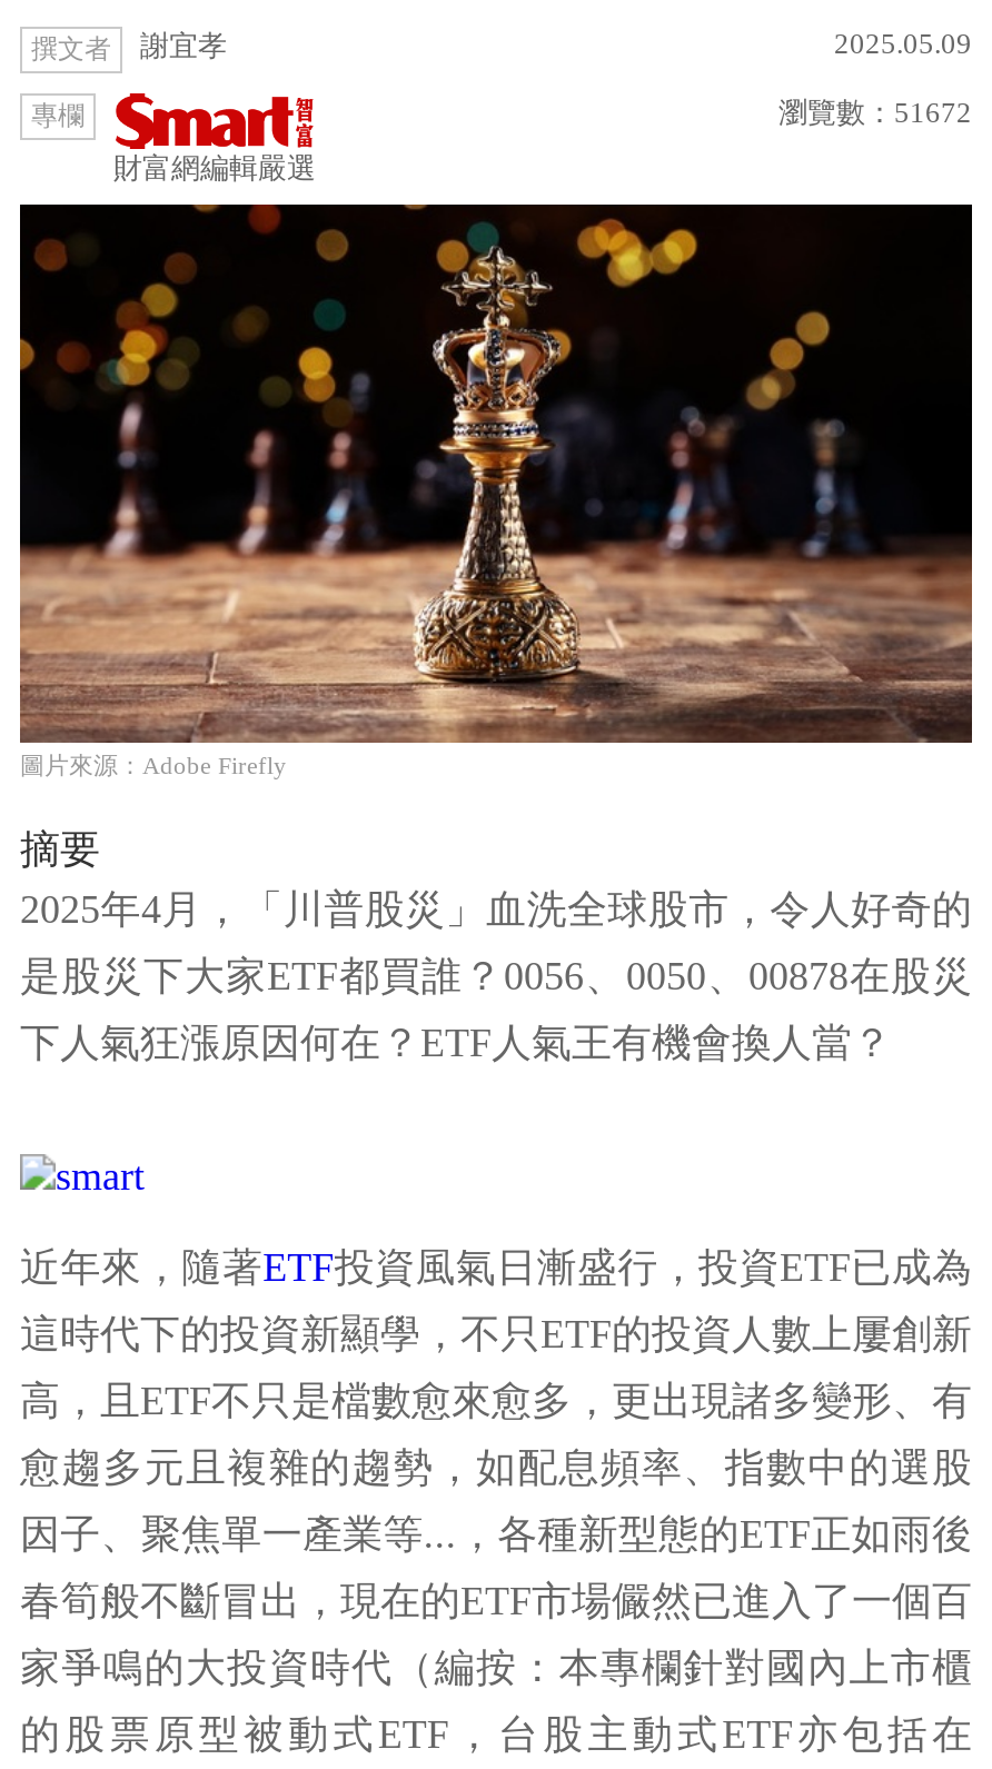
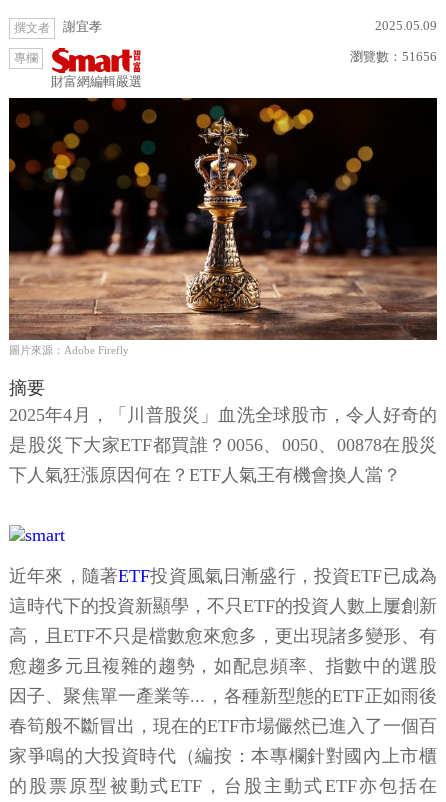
- 瀏覽數：51672
+ 瀏覽數：51656
